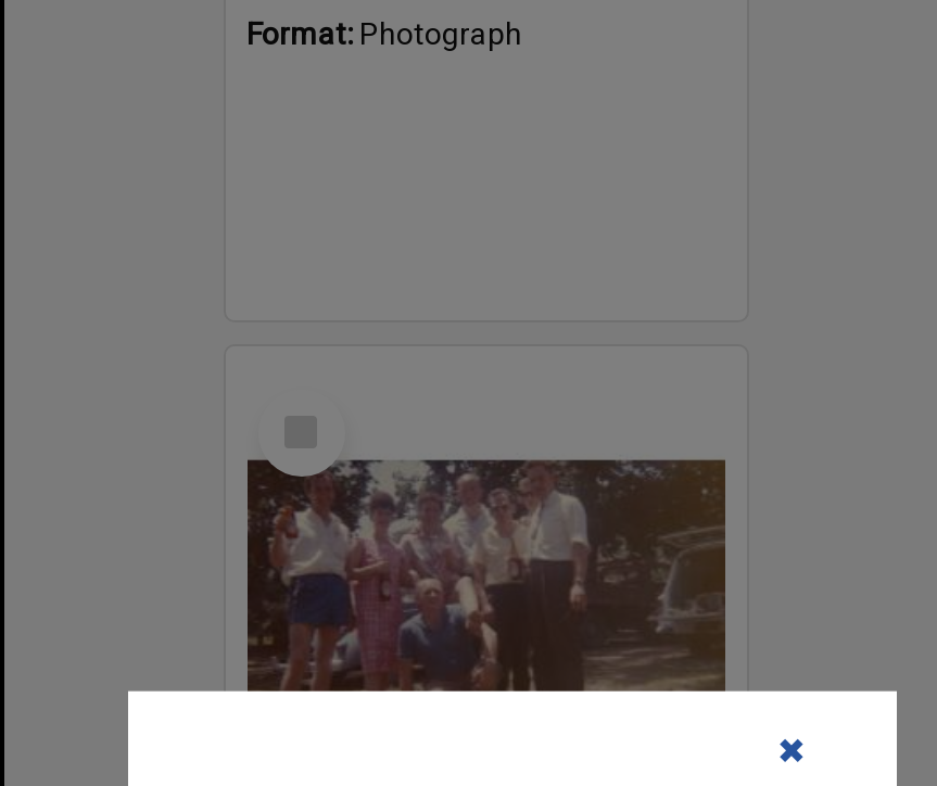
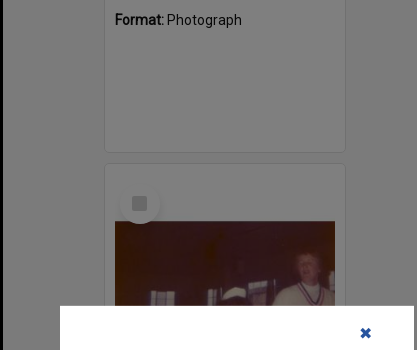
- [image]
+ [image]
